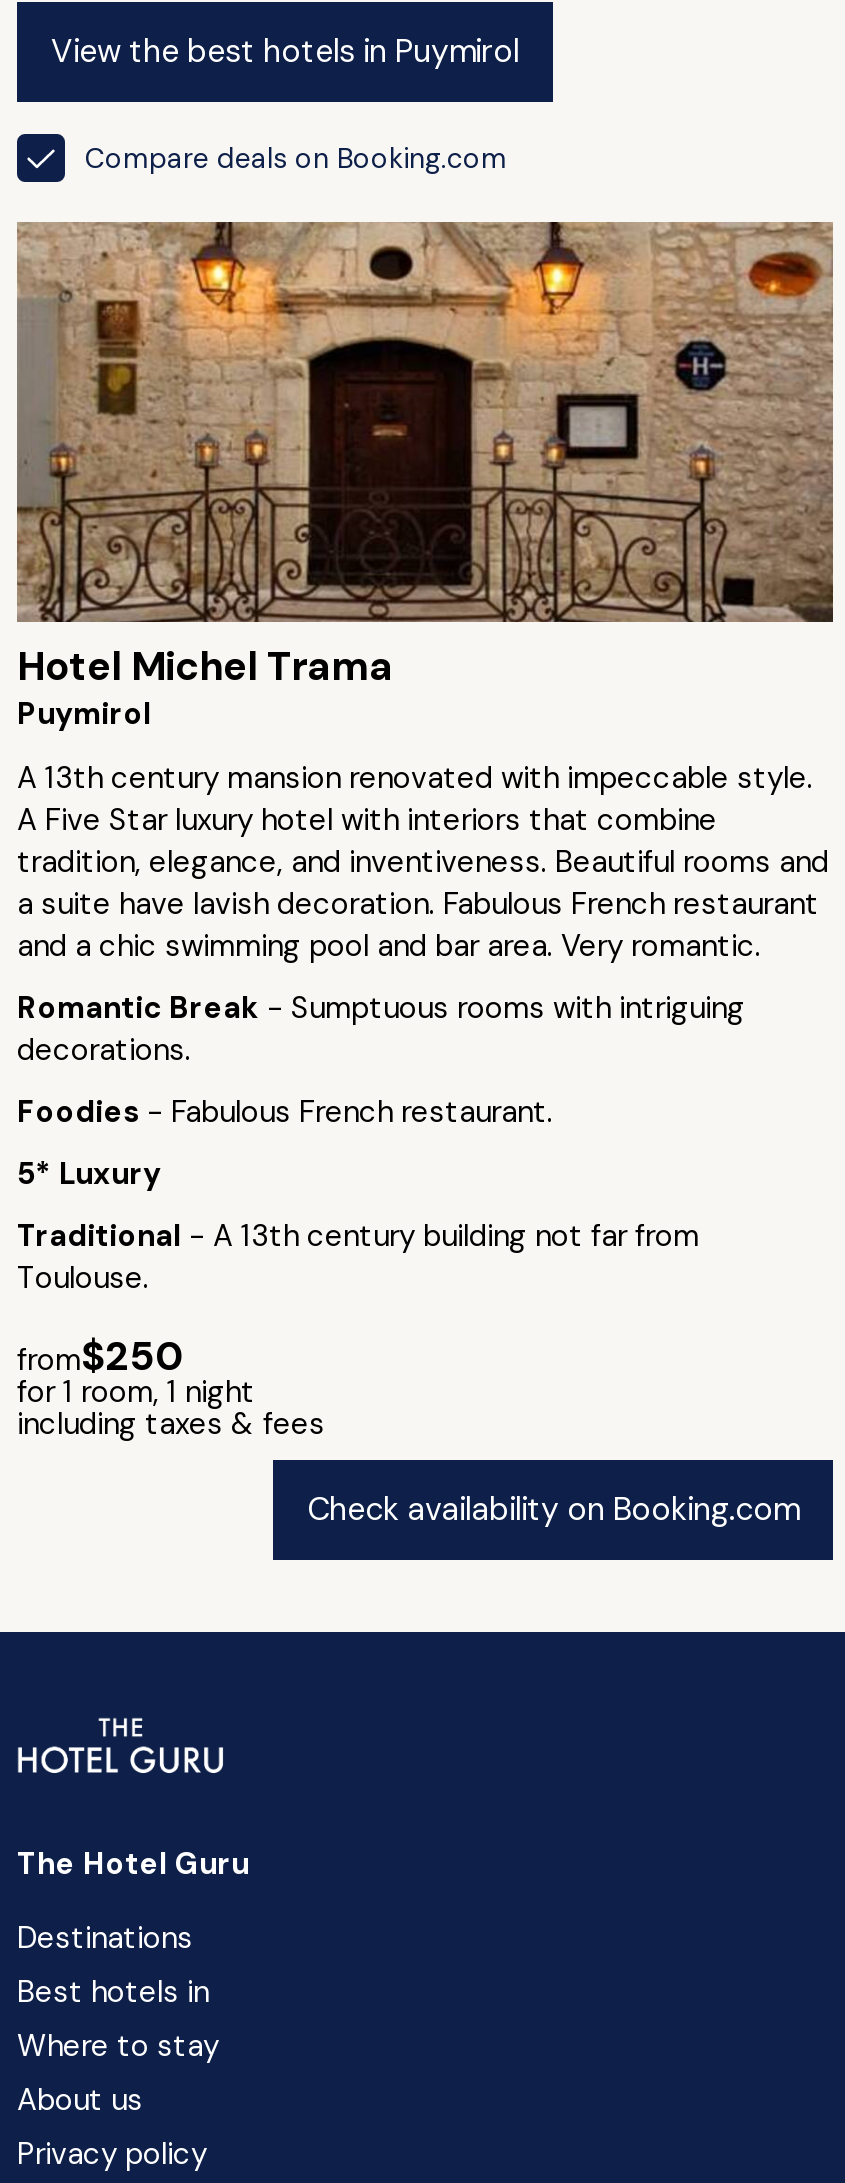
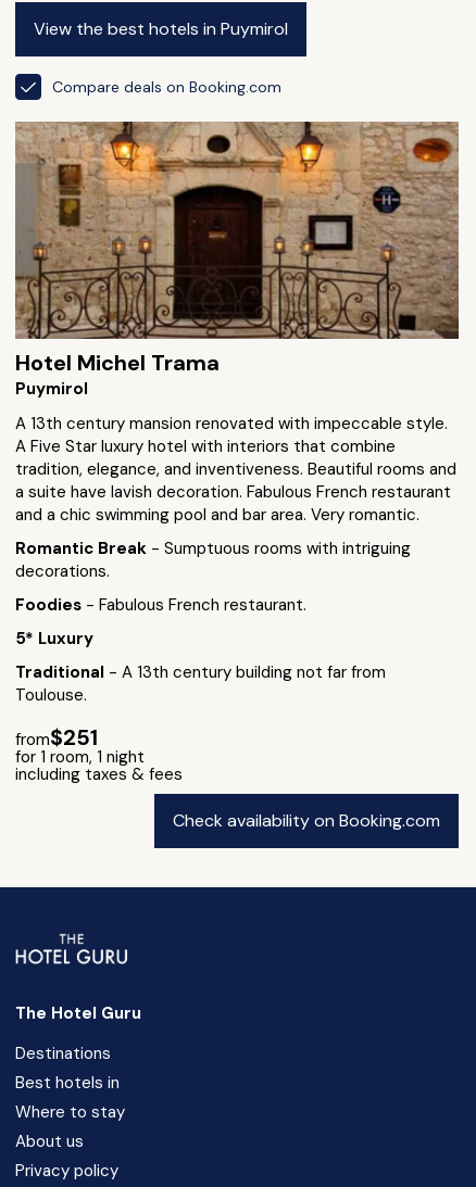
- from$250
+ from$251
